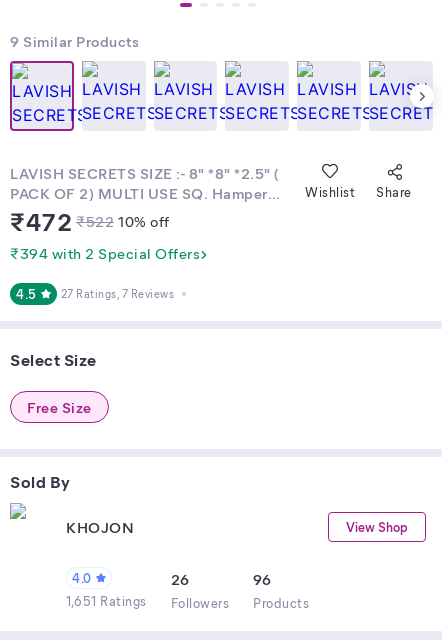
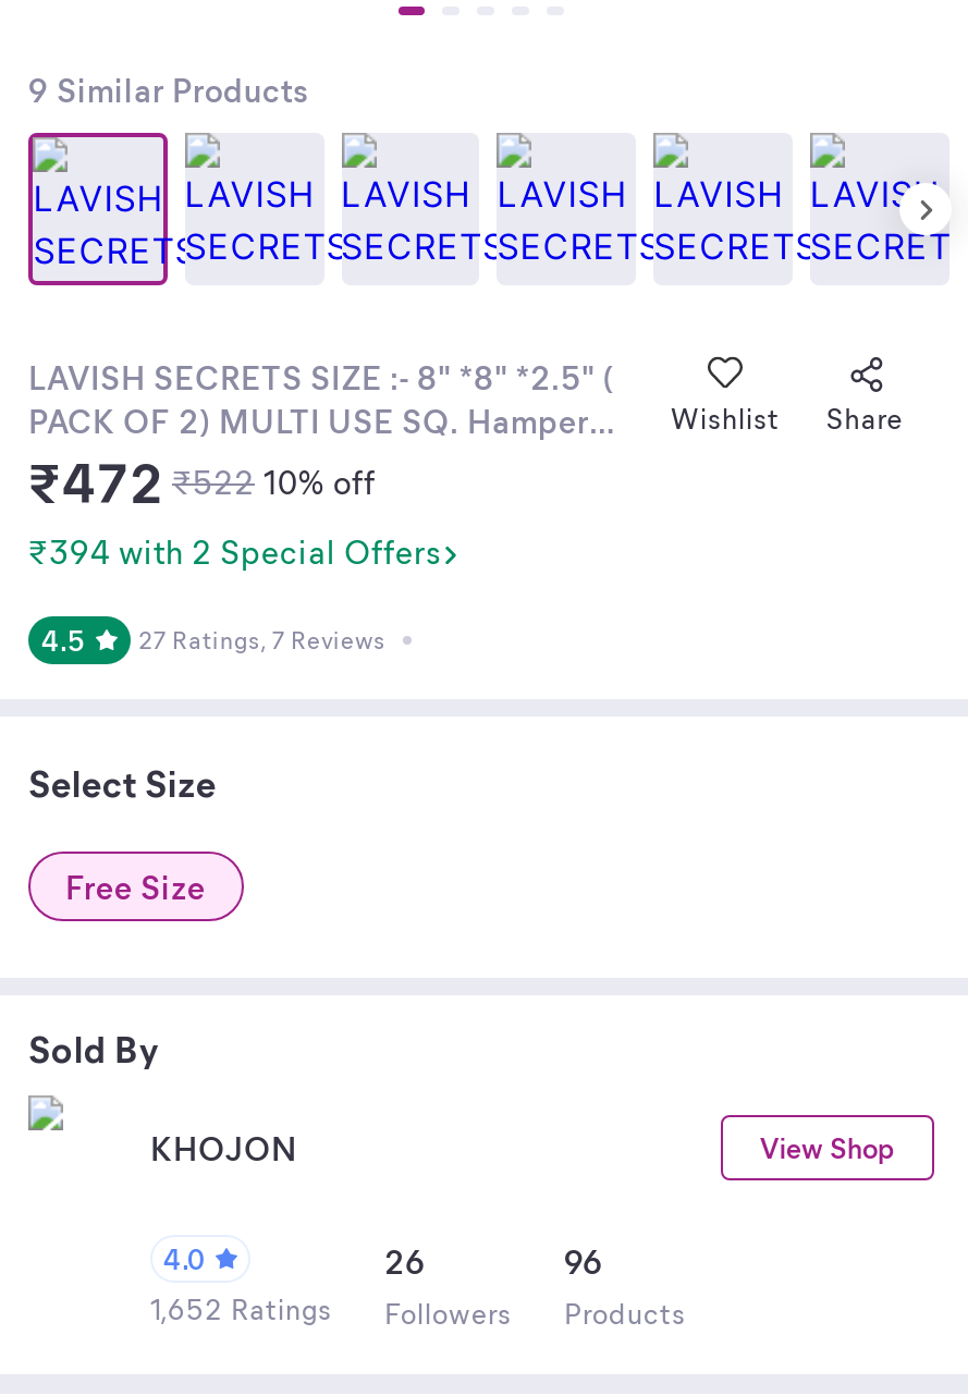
- 1,651 Ratings Followers Products
+ 1,652 Ratings Followers Products
